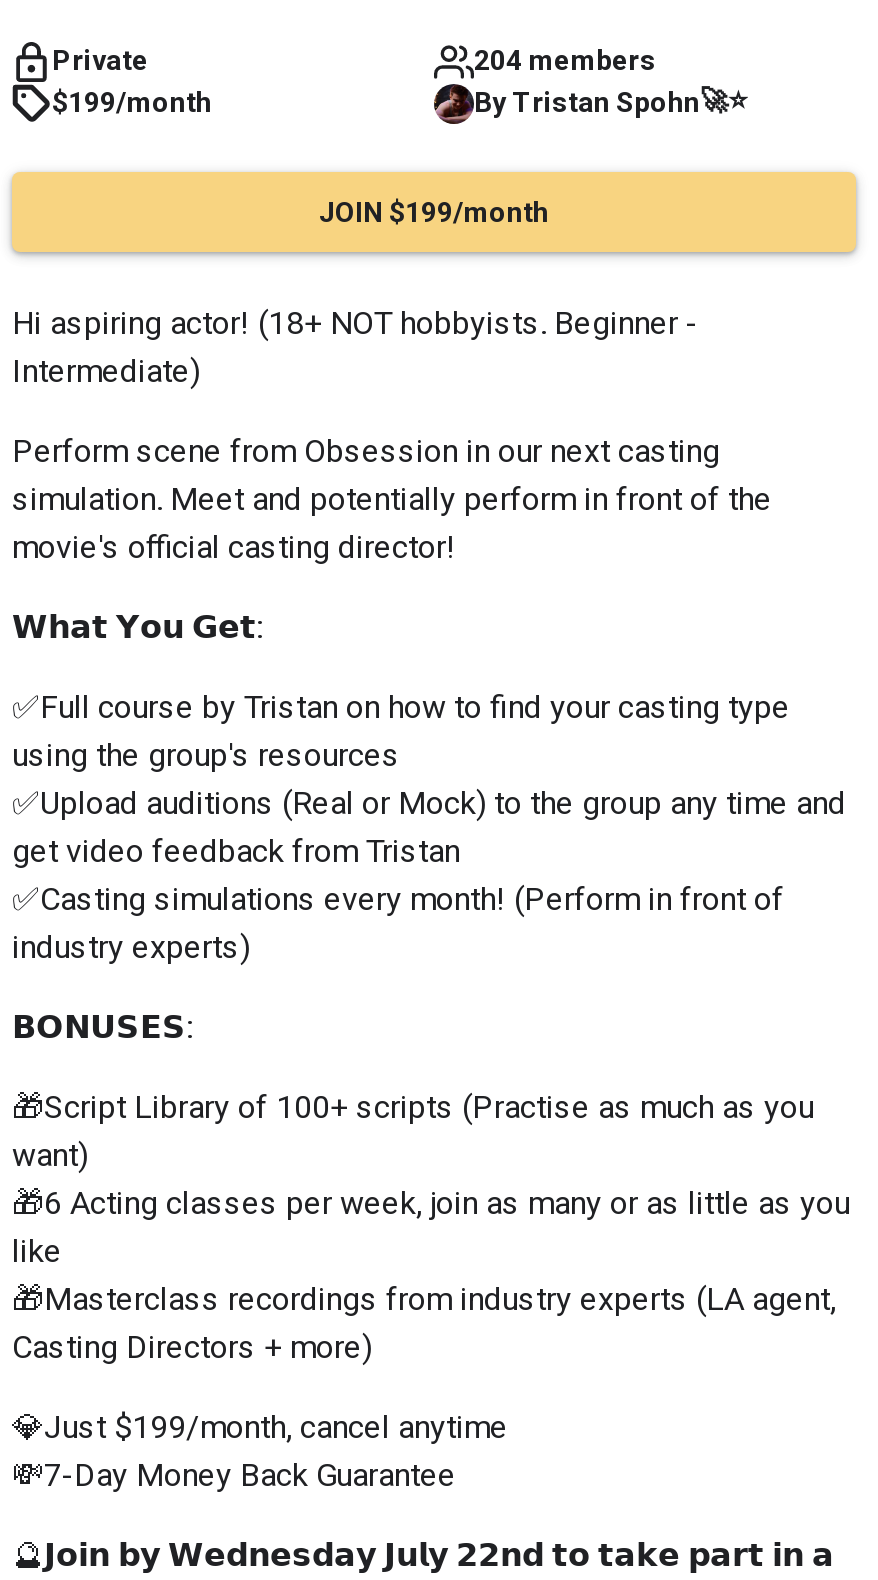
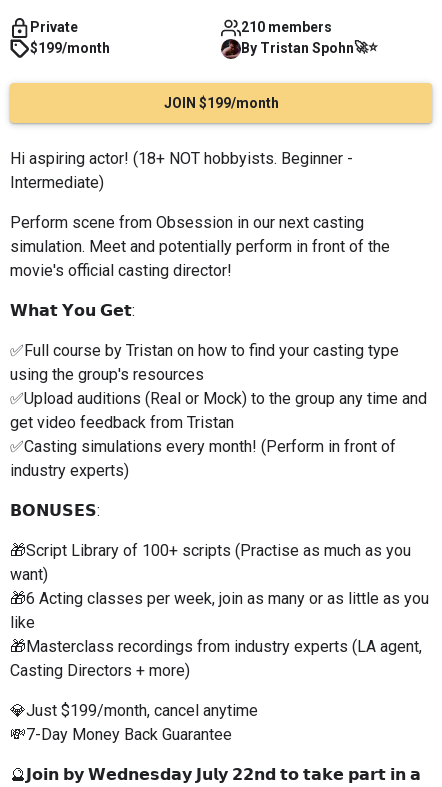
- 204 members
+ 210 members
